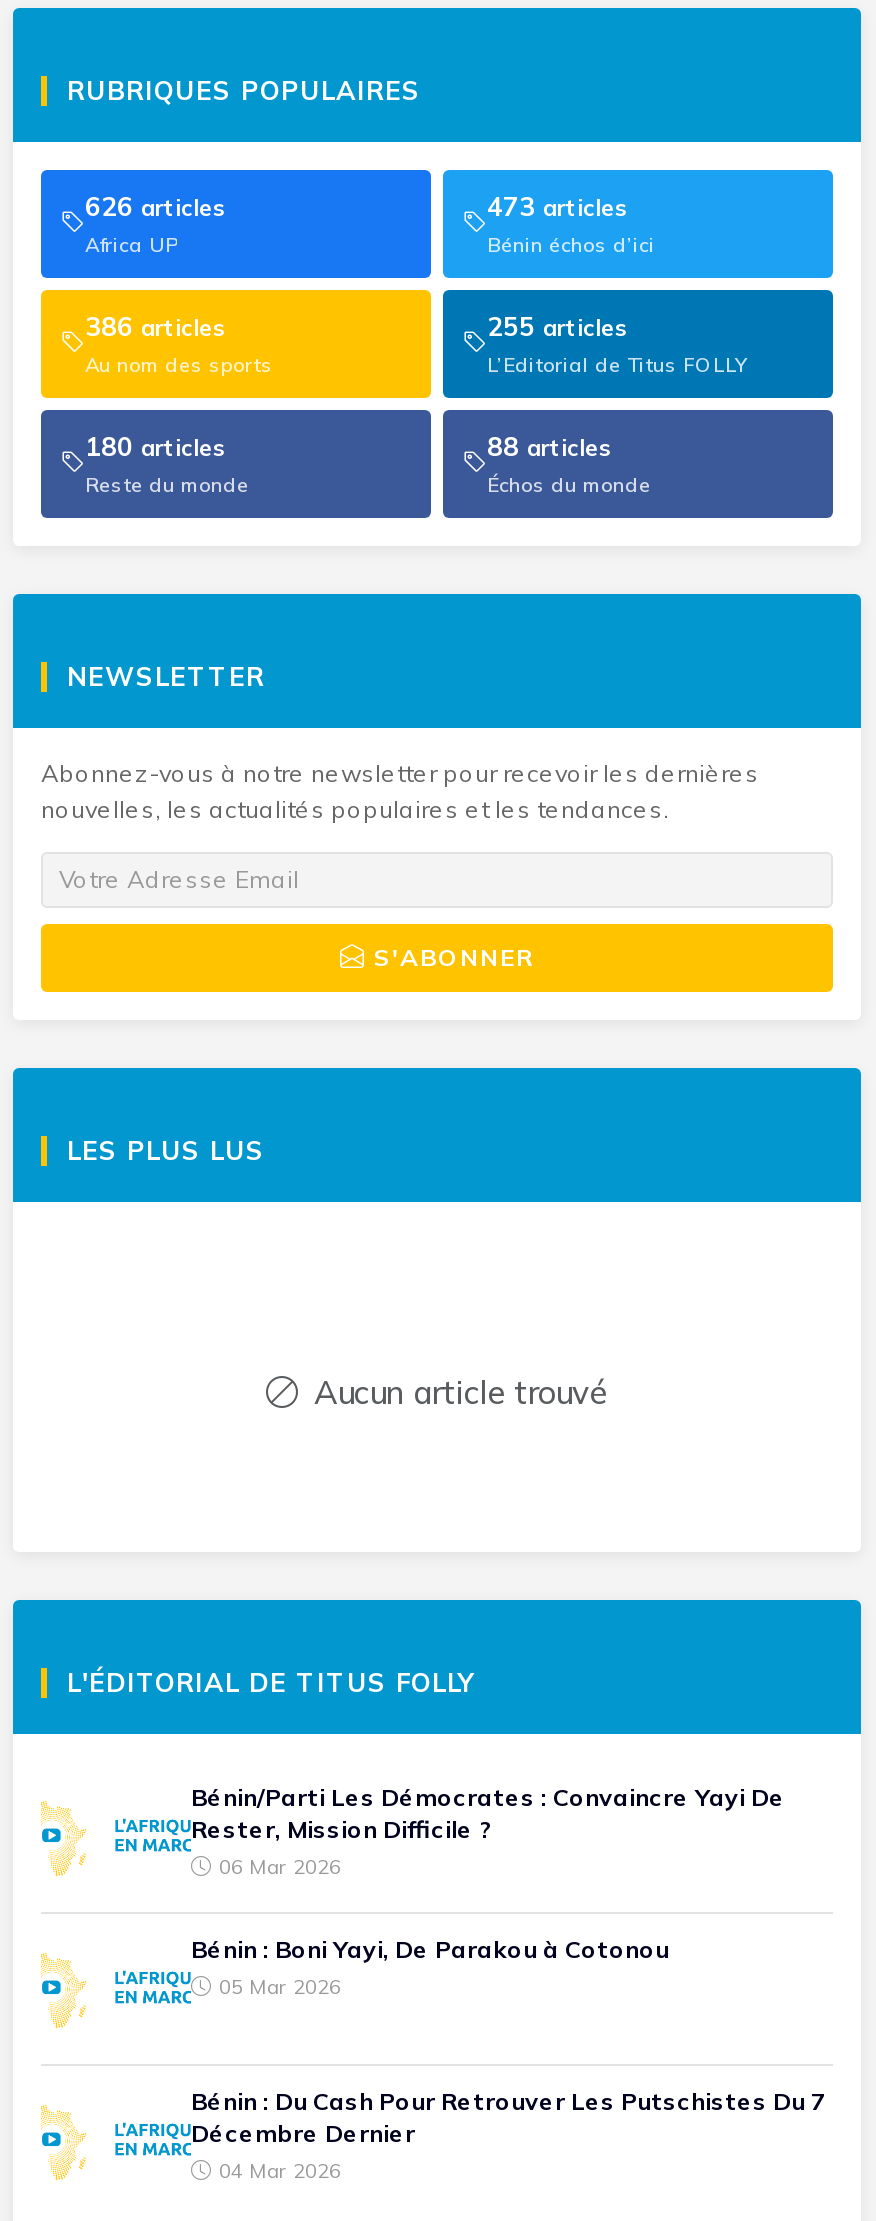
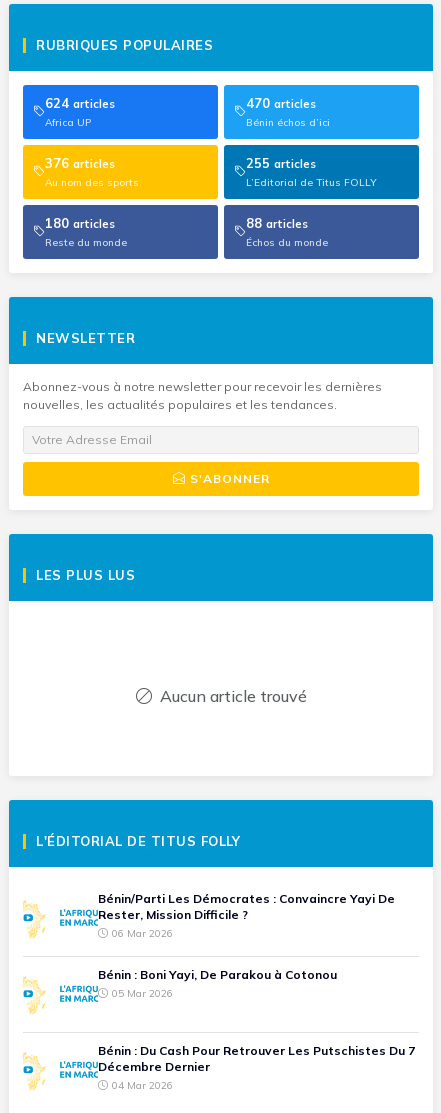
- 626 articles
+ 624 articles

- 473 articles
+ 470 articles

- 386 articles
+ 376 articles
